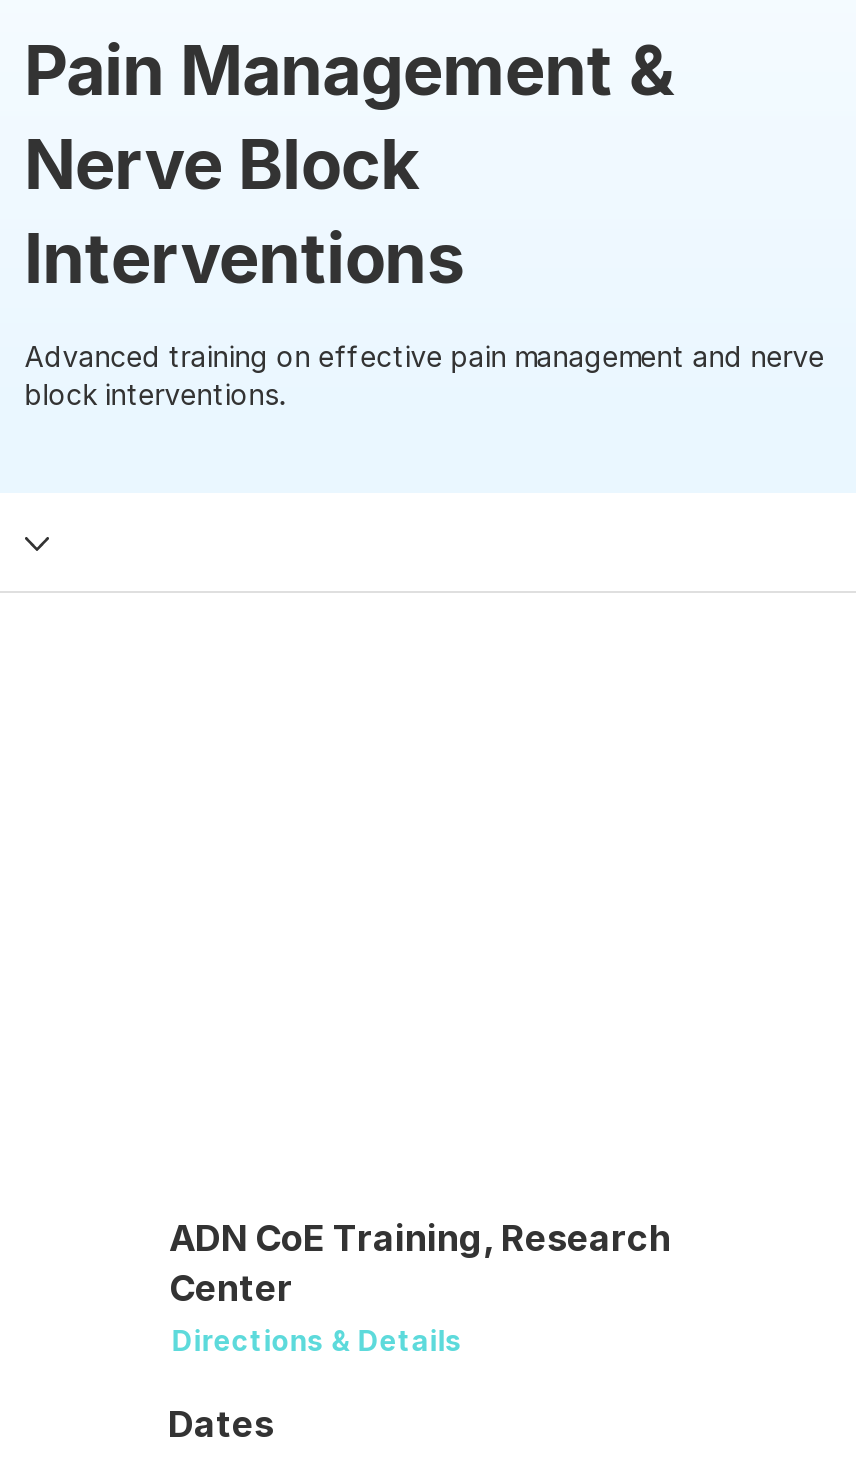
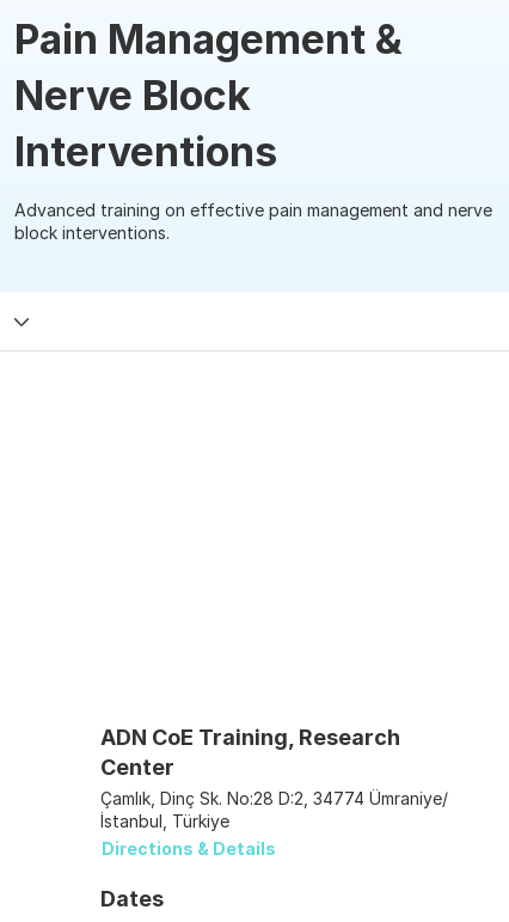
+ Çamlık, Dinç Sk. No:28 D:2, 34774 Ümraniye/
+ İstanbul, Türkiye
